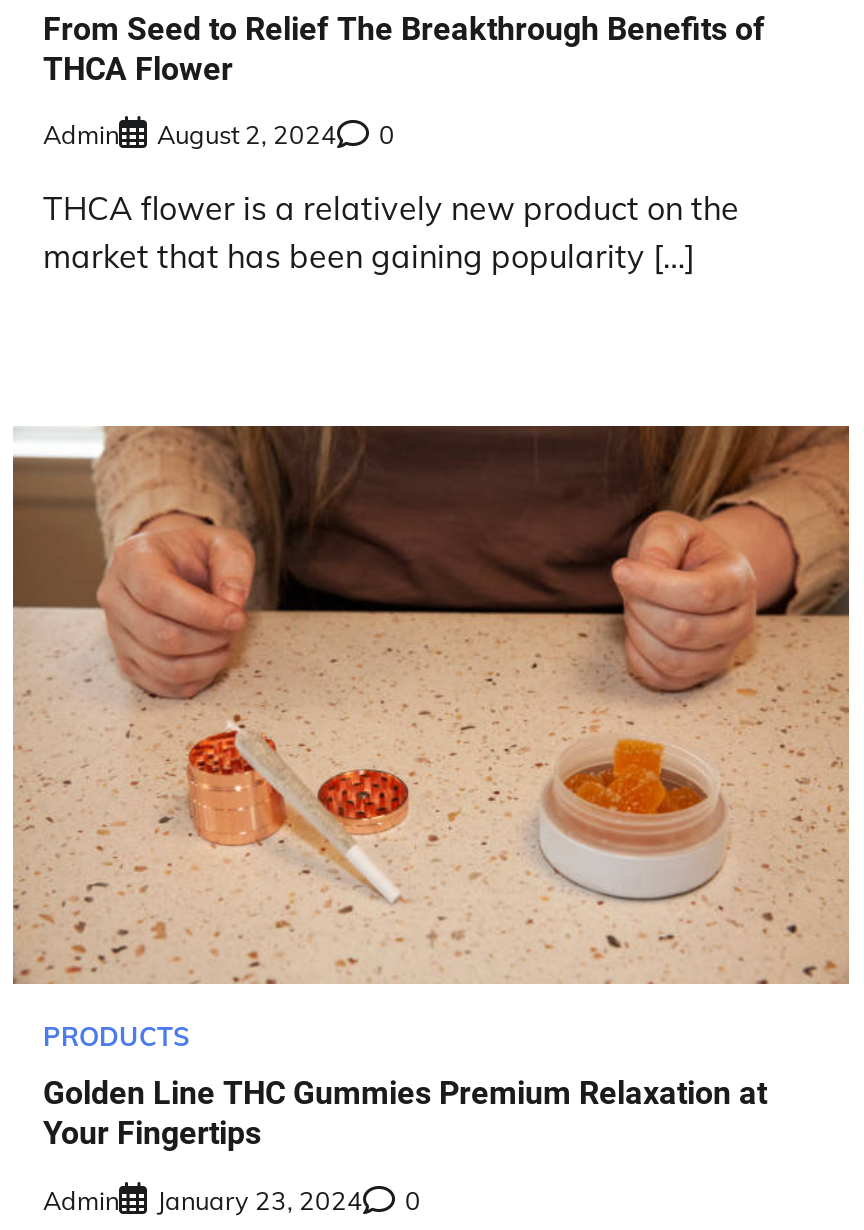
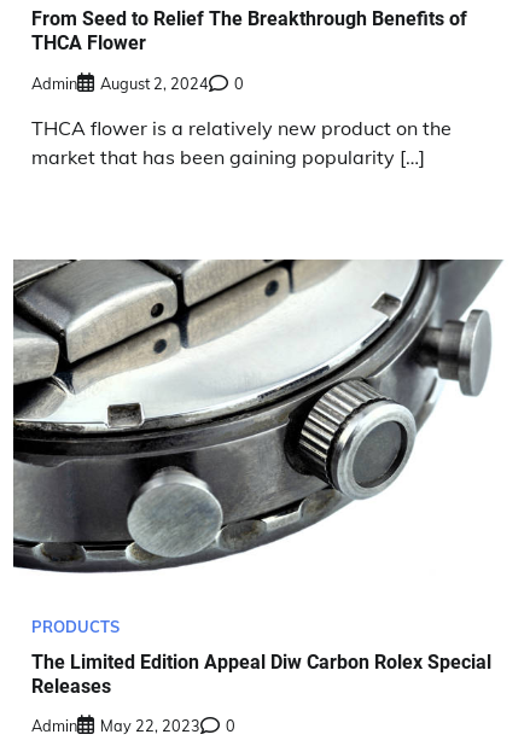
- [image]
+ [image]

- Golden Line THC Gummies Premium Relaxation at
- Your Fingertips
+ The Limited Edition Appeal Diw Carbon Rolex Special
+ Releases

- Admin January 23, 2024 0
+ Admin May 22, 2023 0
